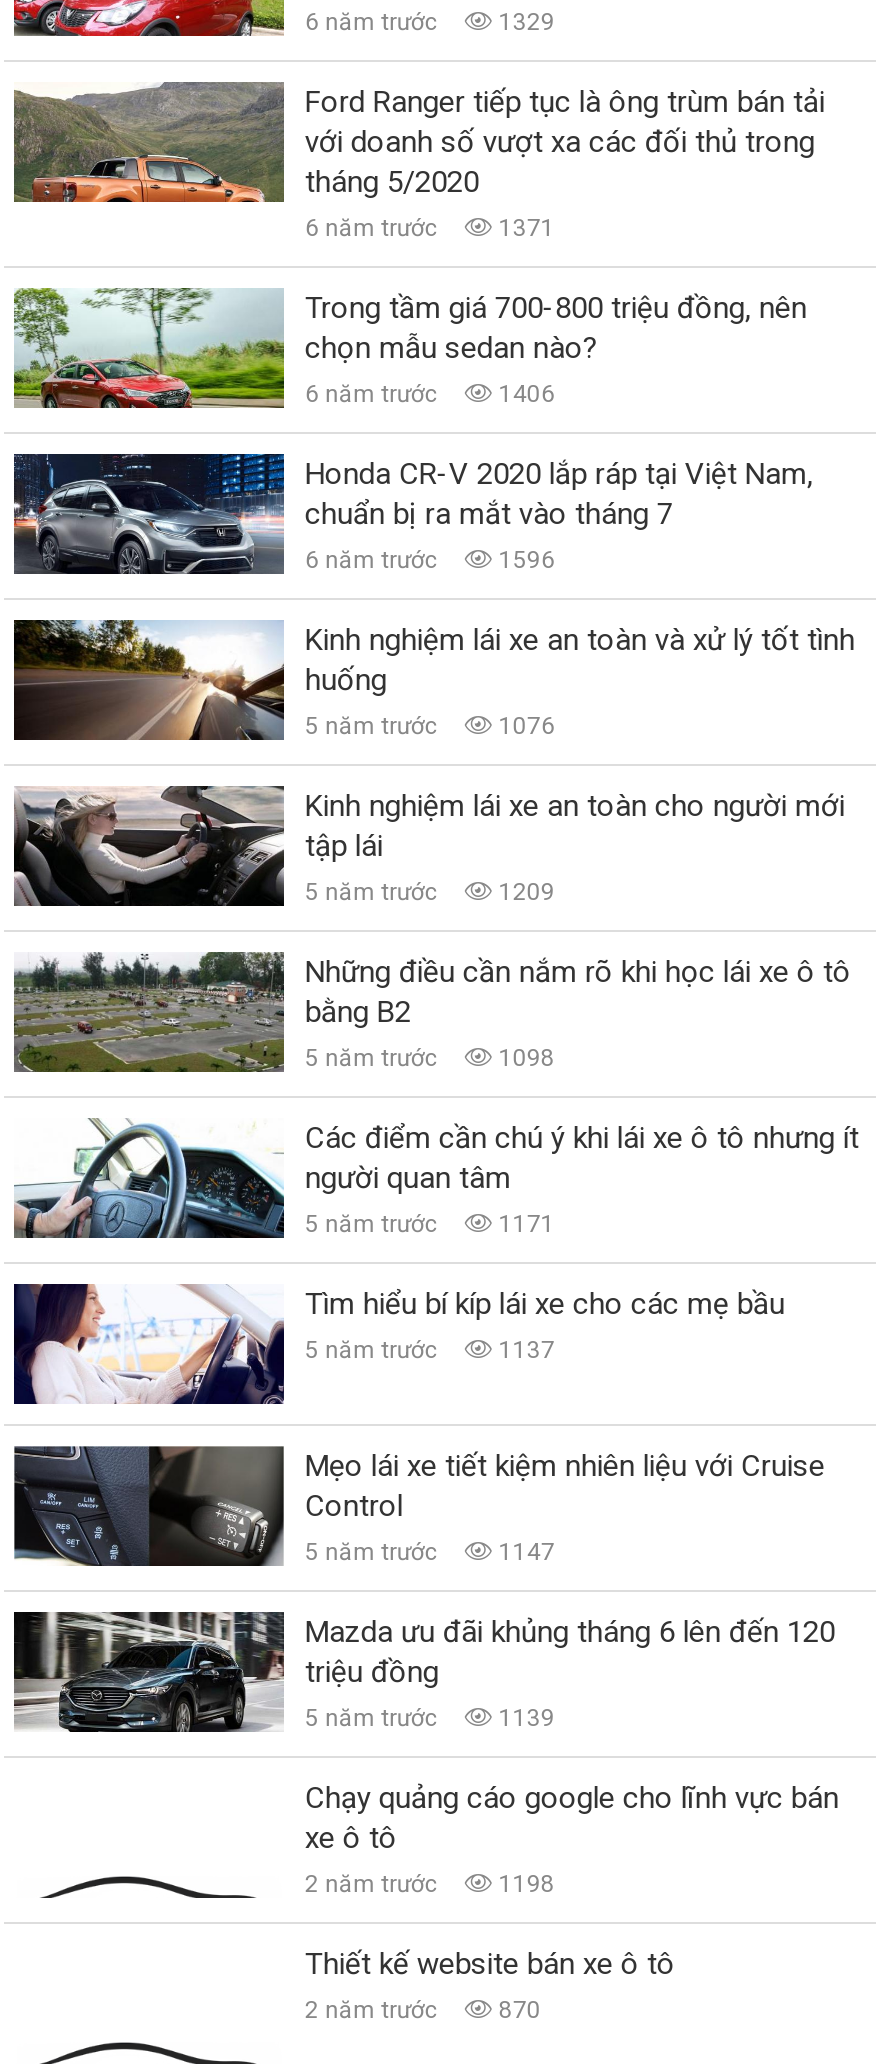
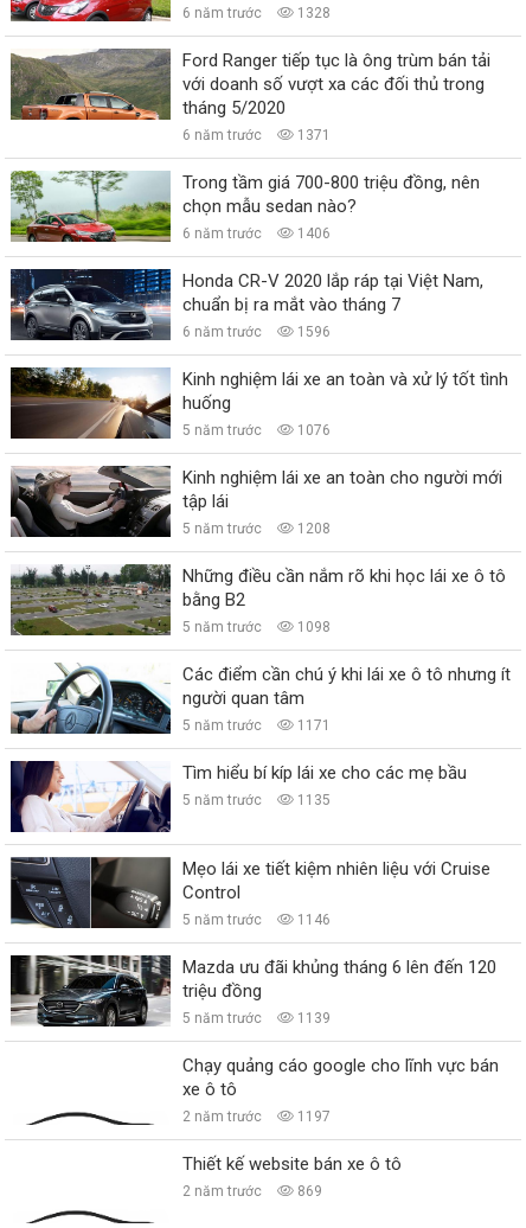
- 6 năm trước 1329
+ 6 năm trước 1328

- 5 năm trước 1209
+ 5 năm trước 1208

- 5 năm trước 1137
+ 5 năm trước 1135

- 5 năm trước 1147
+ 5 năm trước 1146

- 2 năm trước 1198
+ 2 năm trước 1197

- 2 năm trước 870
+ 2 năm trước 869
